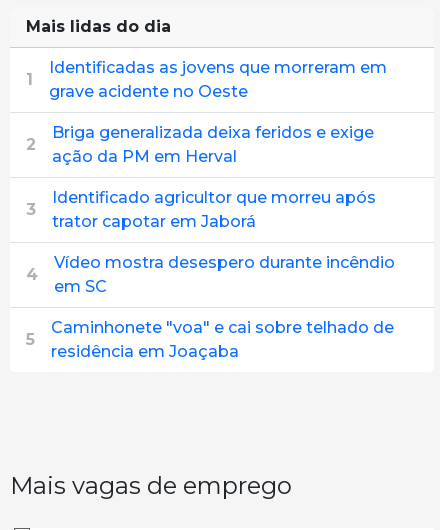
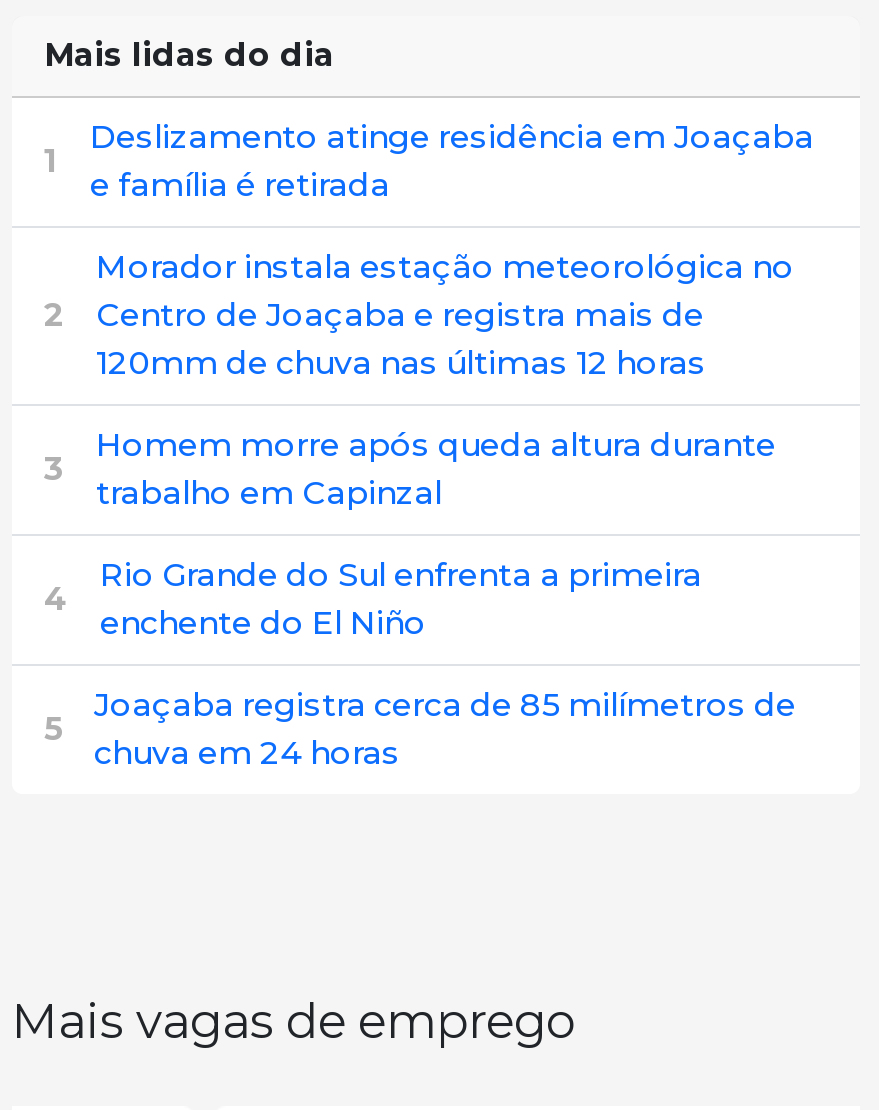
- Identificadas as jovens que morreram em
- grave acidente no Oeste
+ Deslizamento atinge residência em Joaçaba
+ e família é retirada

- Briga generalizada deixa feridos e exige
- ação da PM em Herval
+ Morador instala estação meteorológica no
+ Centro de Joaçaba e registra mais de
+ 120mm de chuva nas últimas 12 horas

- Identificado agricultor que morreu após
- trator capotar em Jaborá
+ Homem morre após queda altura durante
+ trabalho em Capinzal

- Vídeo mostra desespero durante incêndio
- em SC
+ Rio Grande do Sul enfrenta a primeira
+ enchente do El Niño

- Caminhonete "voa" e cai sobre telhado de
- residência em Joaçaba
+ Joaçaba registra cerca de 85 milímetros de
+ chuva em 24 horas
